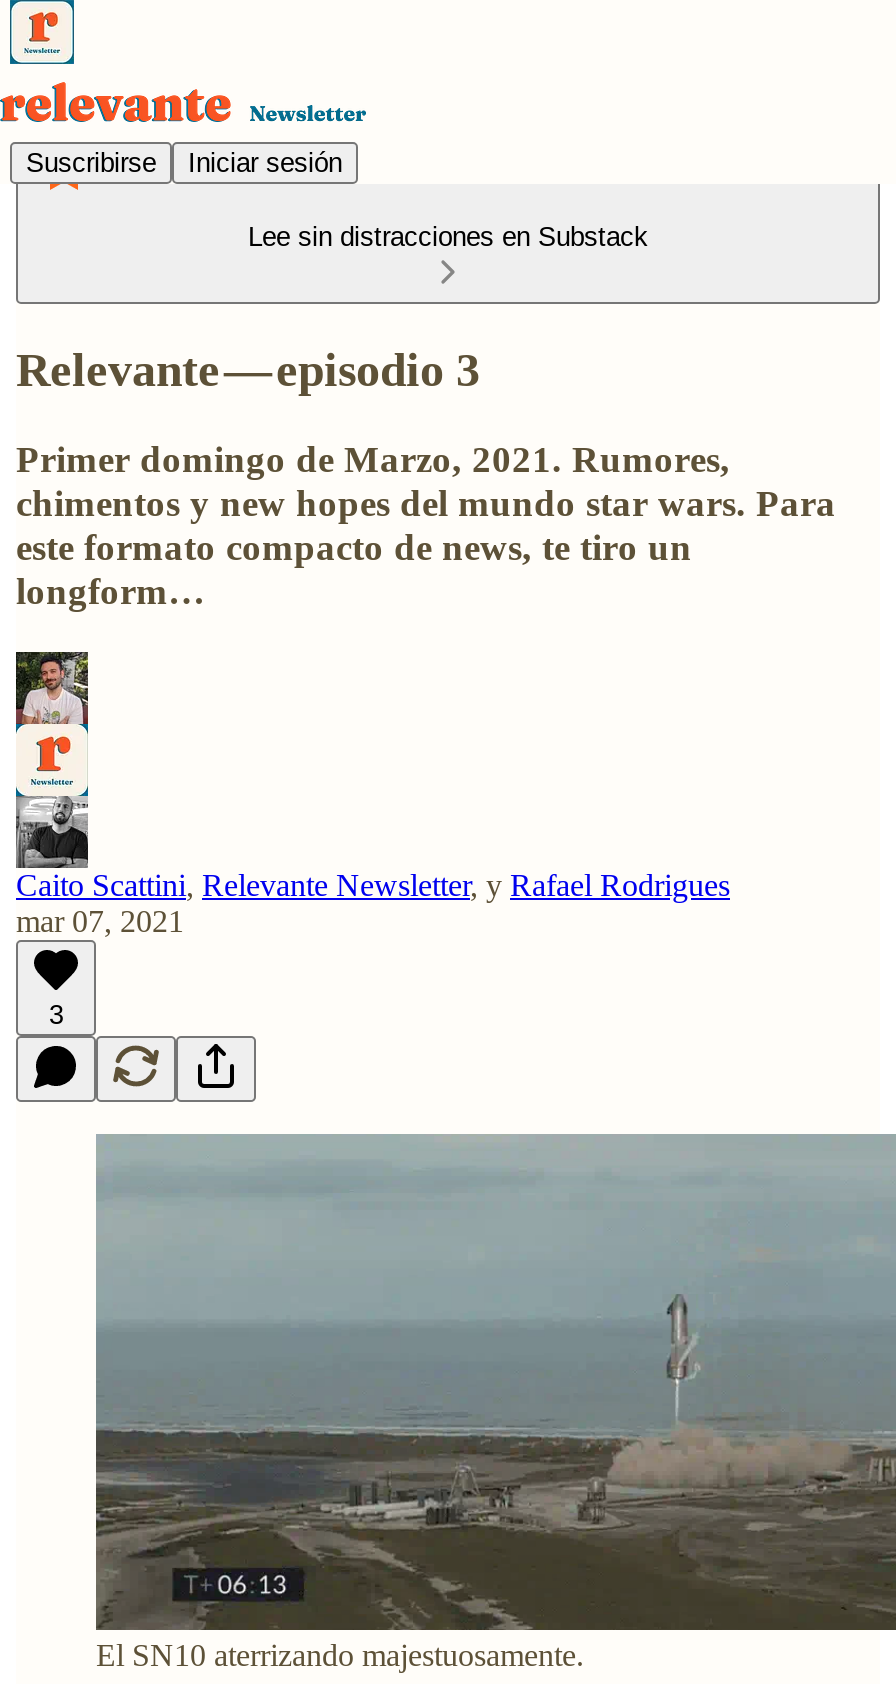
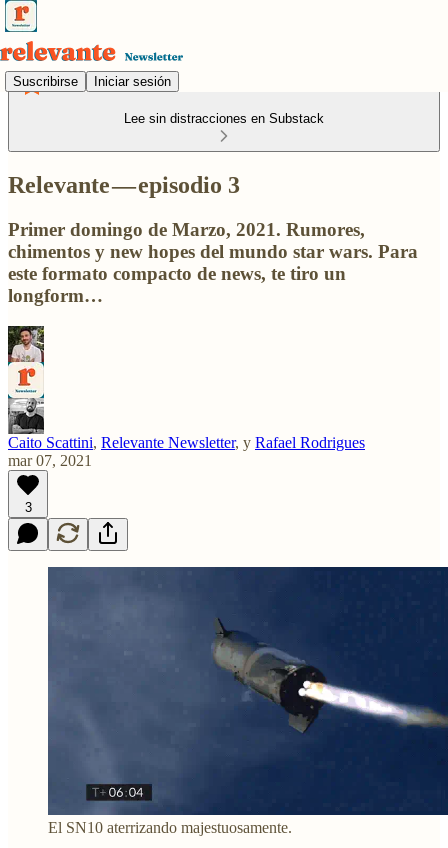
- [image]
+ [image]
